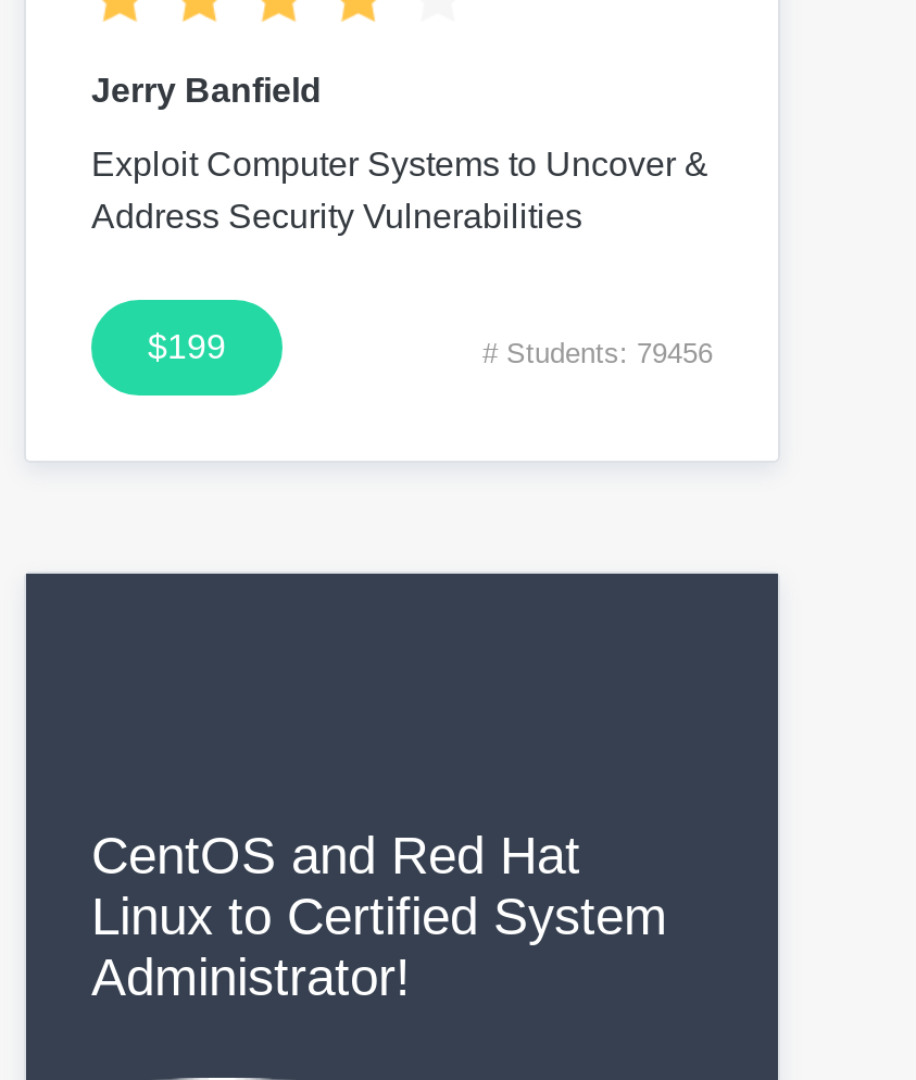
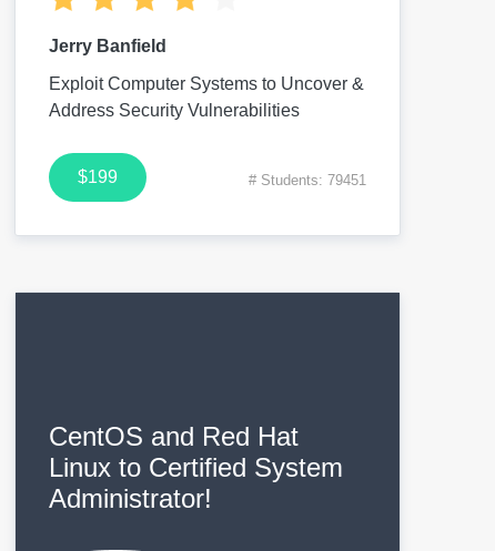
- # Students: 79456
+ # Students: 79451
